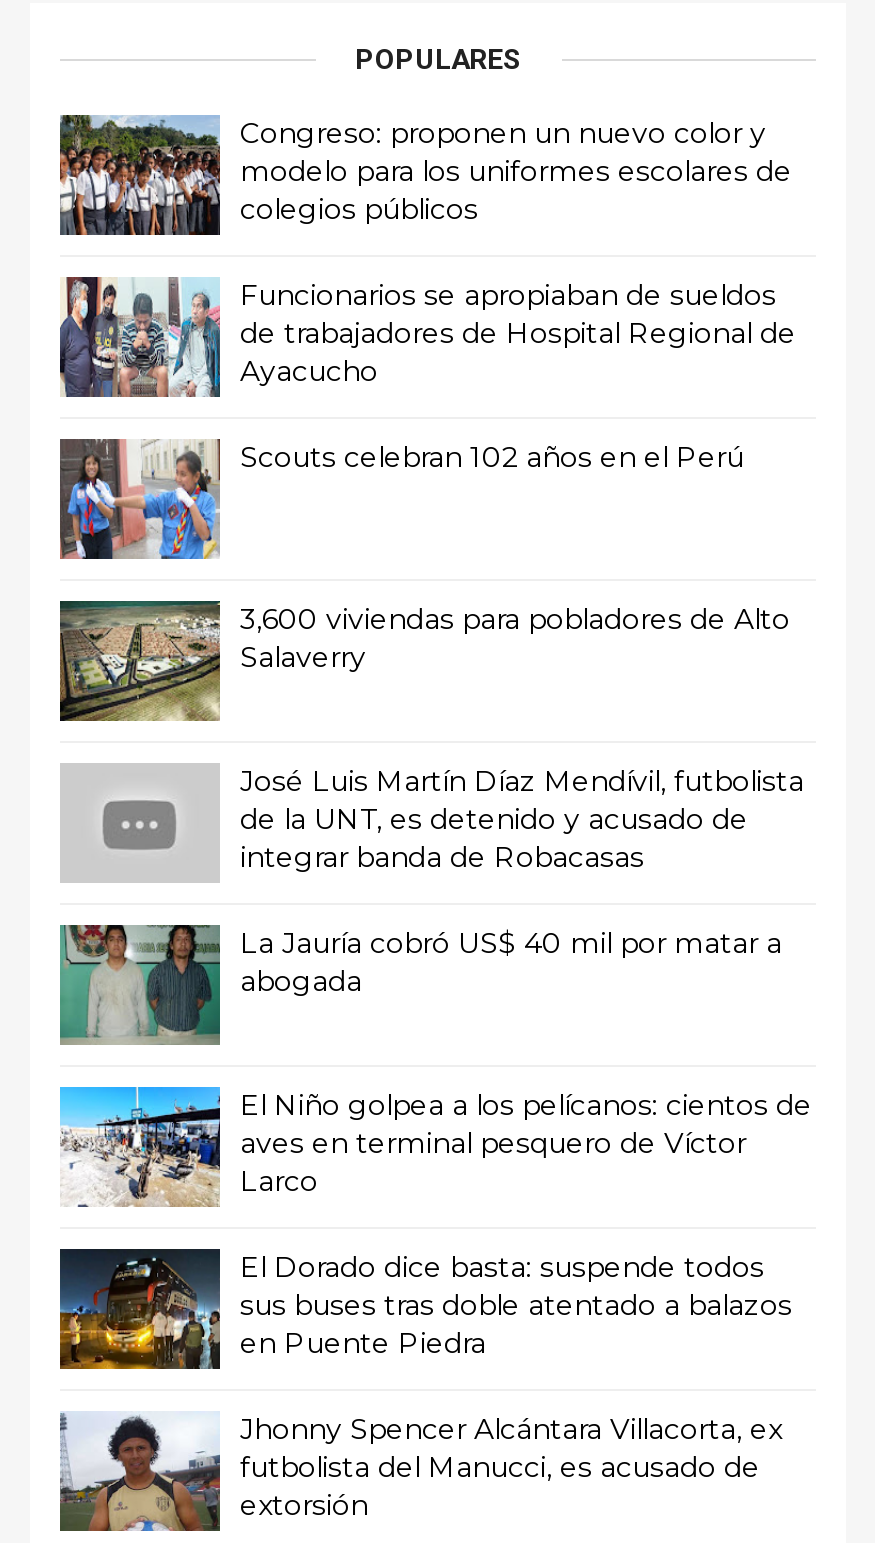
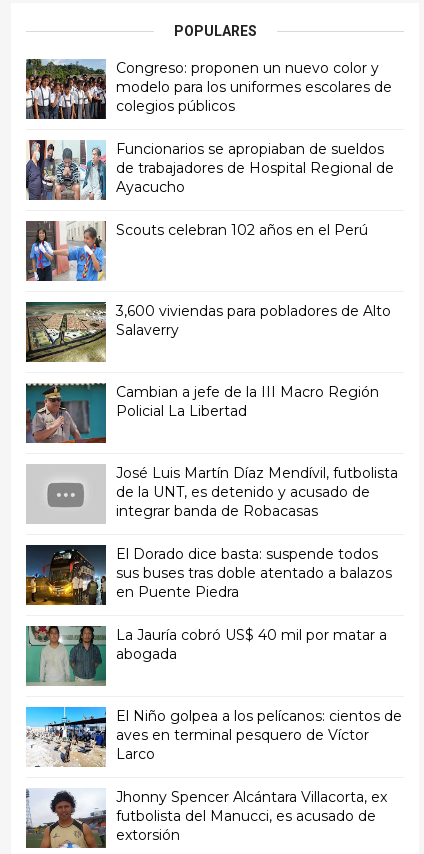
+ [image]
+ Cambian a jefe de la III Macro Región
+ Policial La Libertad

moved down: [image] | La Jauría cobró US$ 40 mil por matar a | abogada | El Niño golpea a los pelícanos: cientos de | aves en terminal pesquero de Víctor | Larco

moved up: [image] | El Dorado dice basta: suspende todos | sus buses tras doble atentado a balazos | en Puente Piedra
